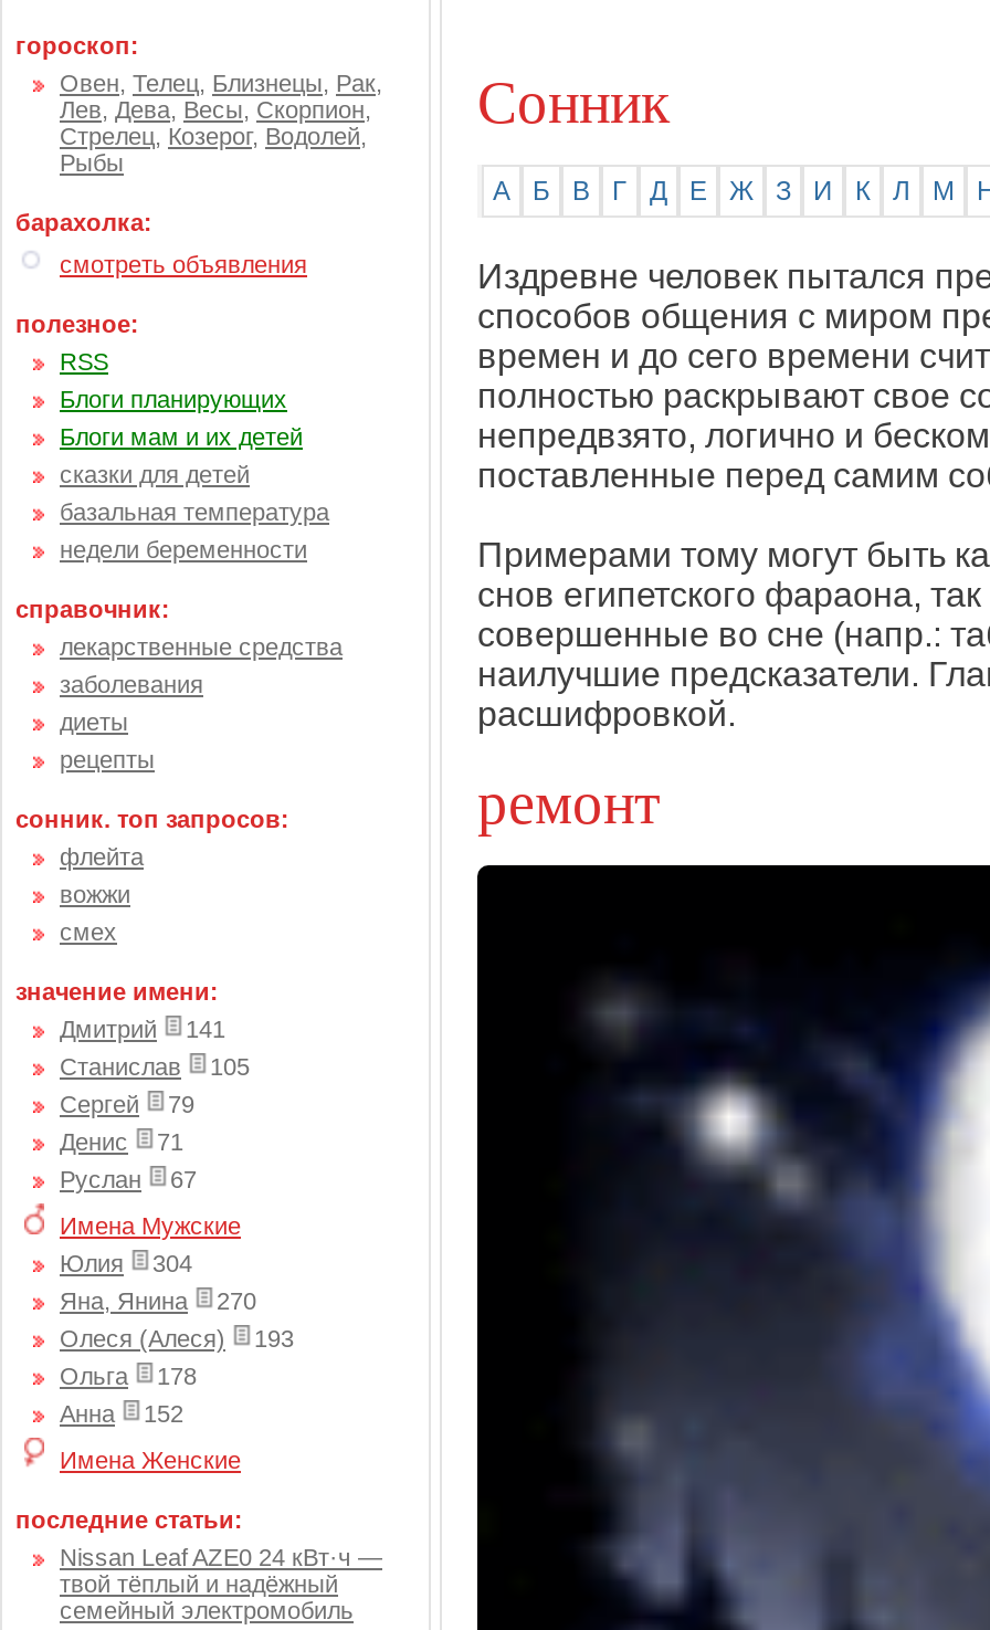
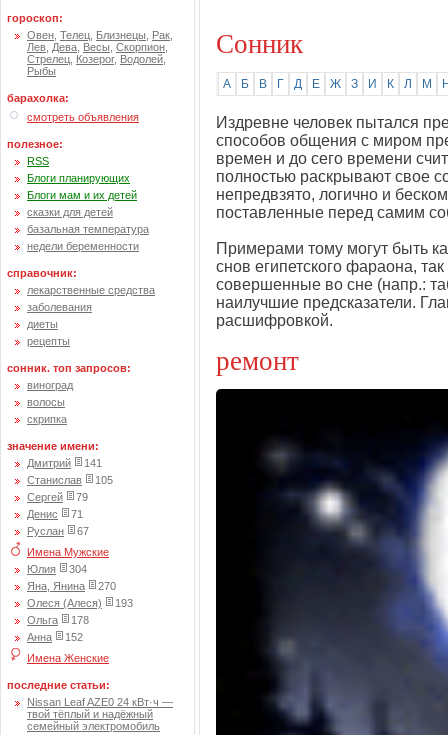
- флейта
- вожжи
- смех
+ виноград
+ волосы
+ скрипка
